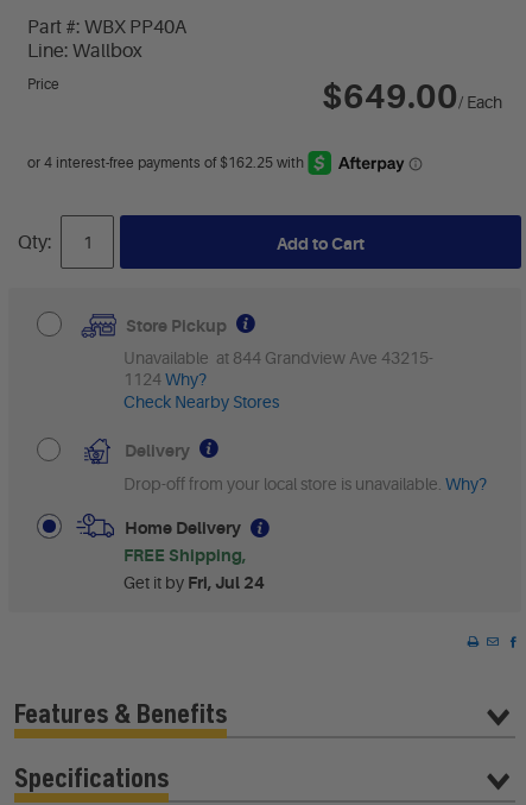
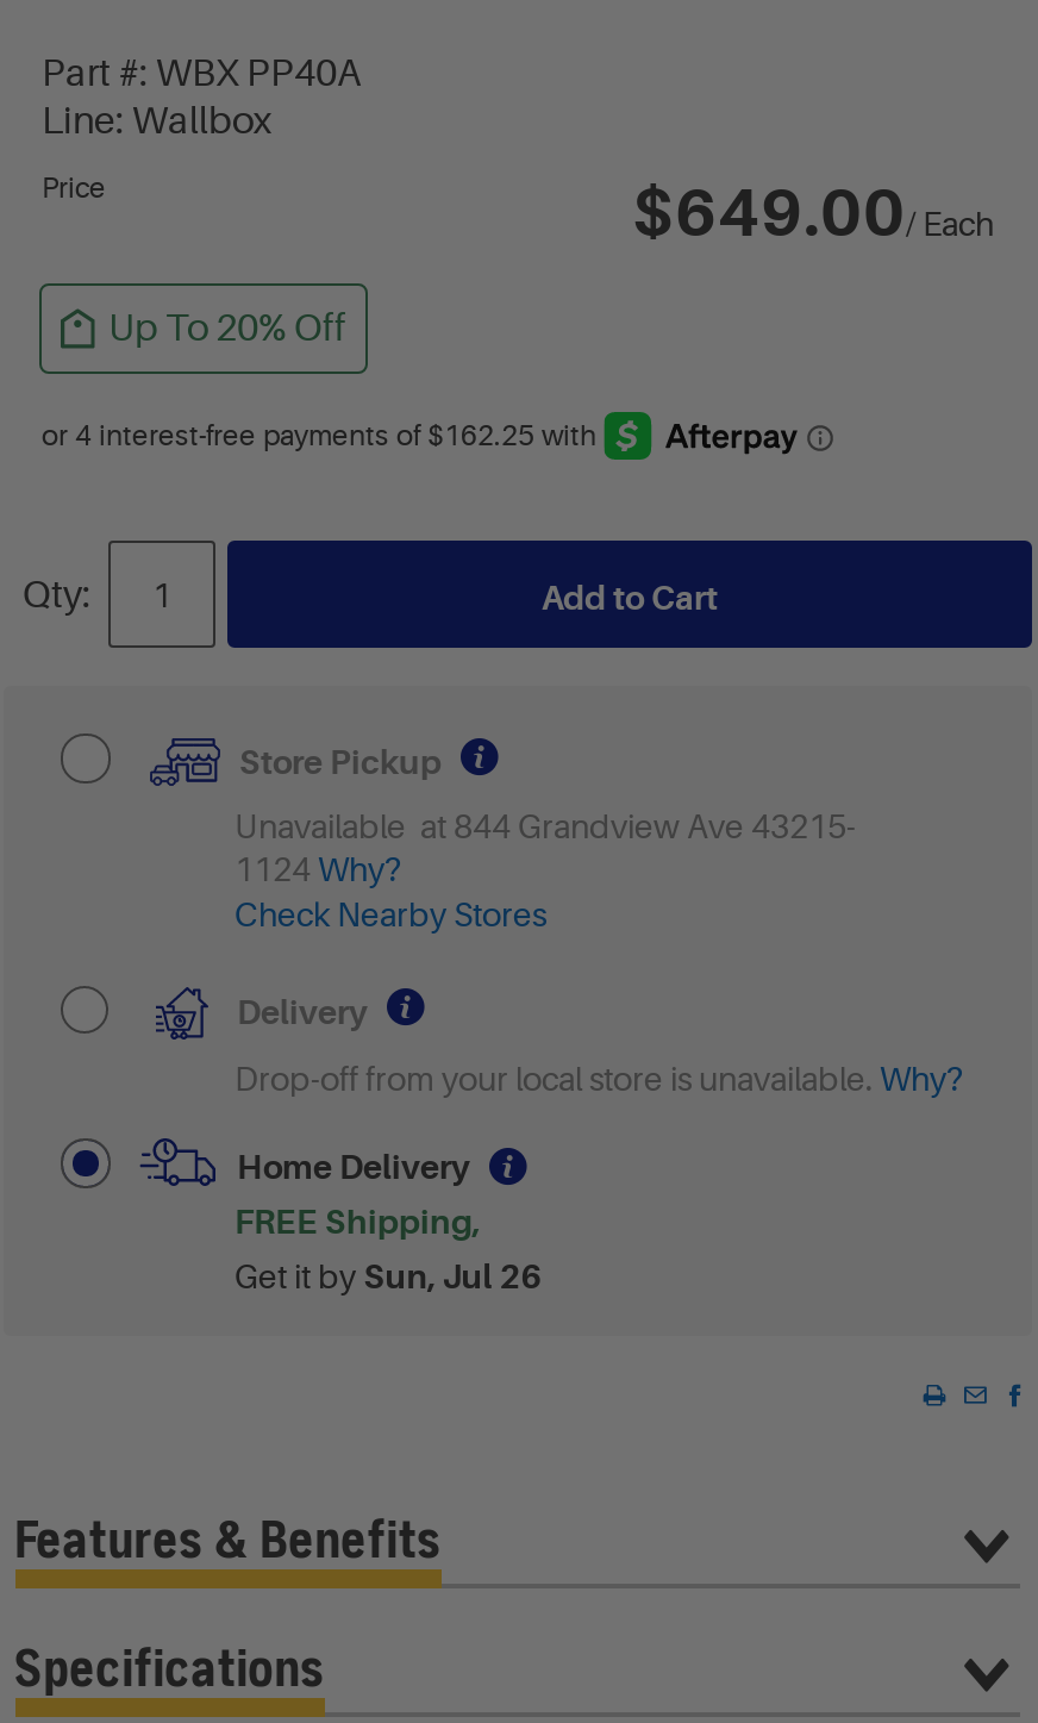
+ Up To 20% Off

- Get it by Fri, Jul 24
+ Get it by Sun, Jul 26
